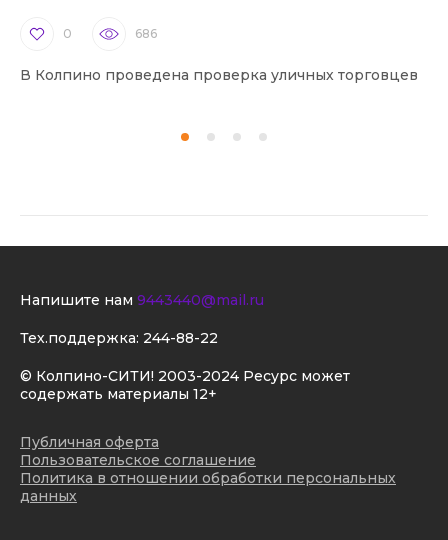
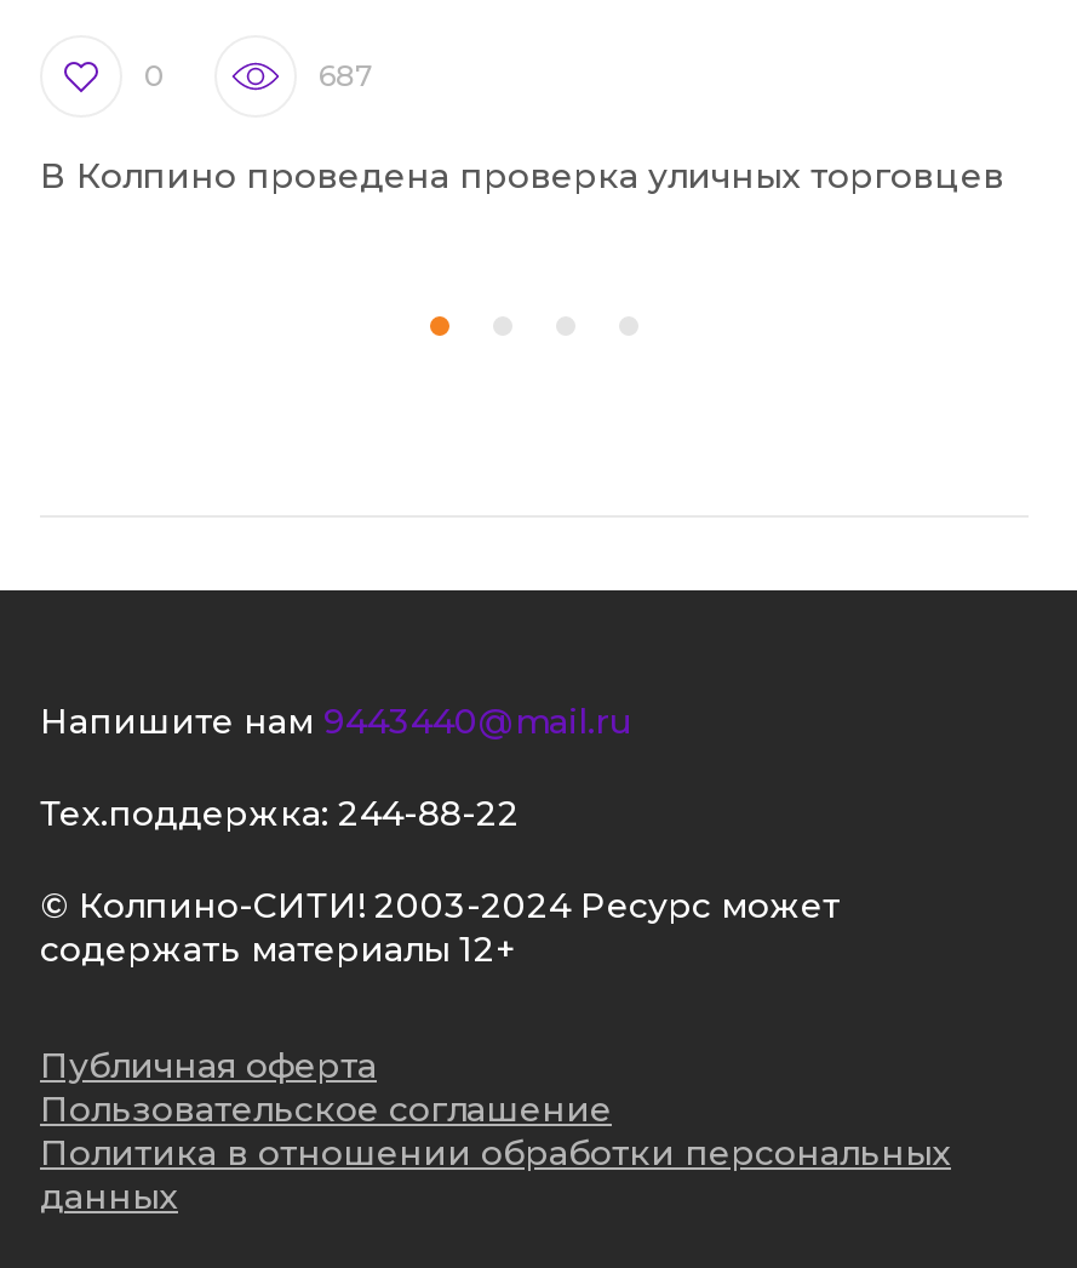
- 686
+ 687
